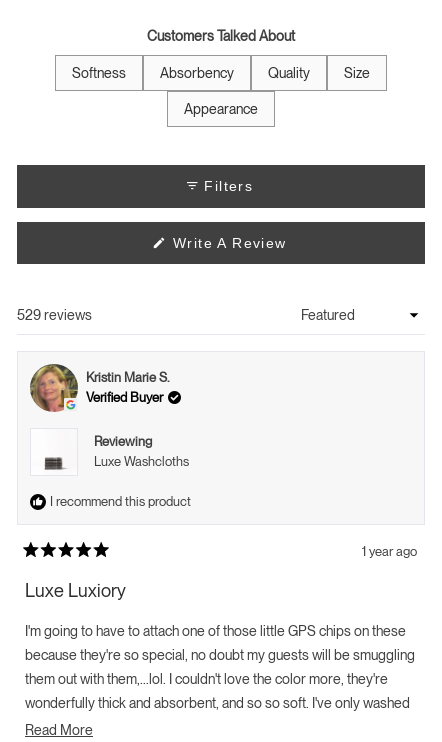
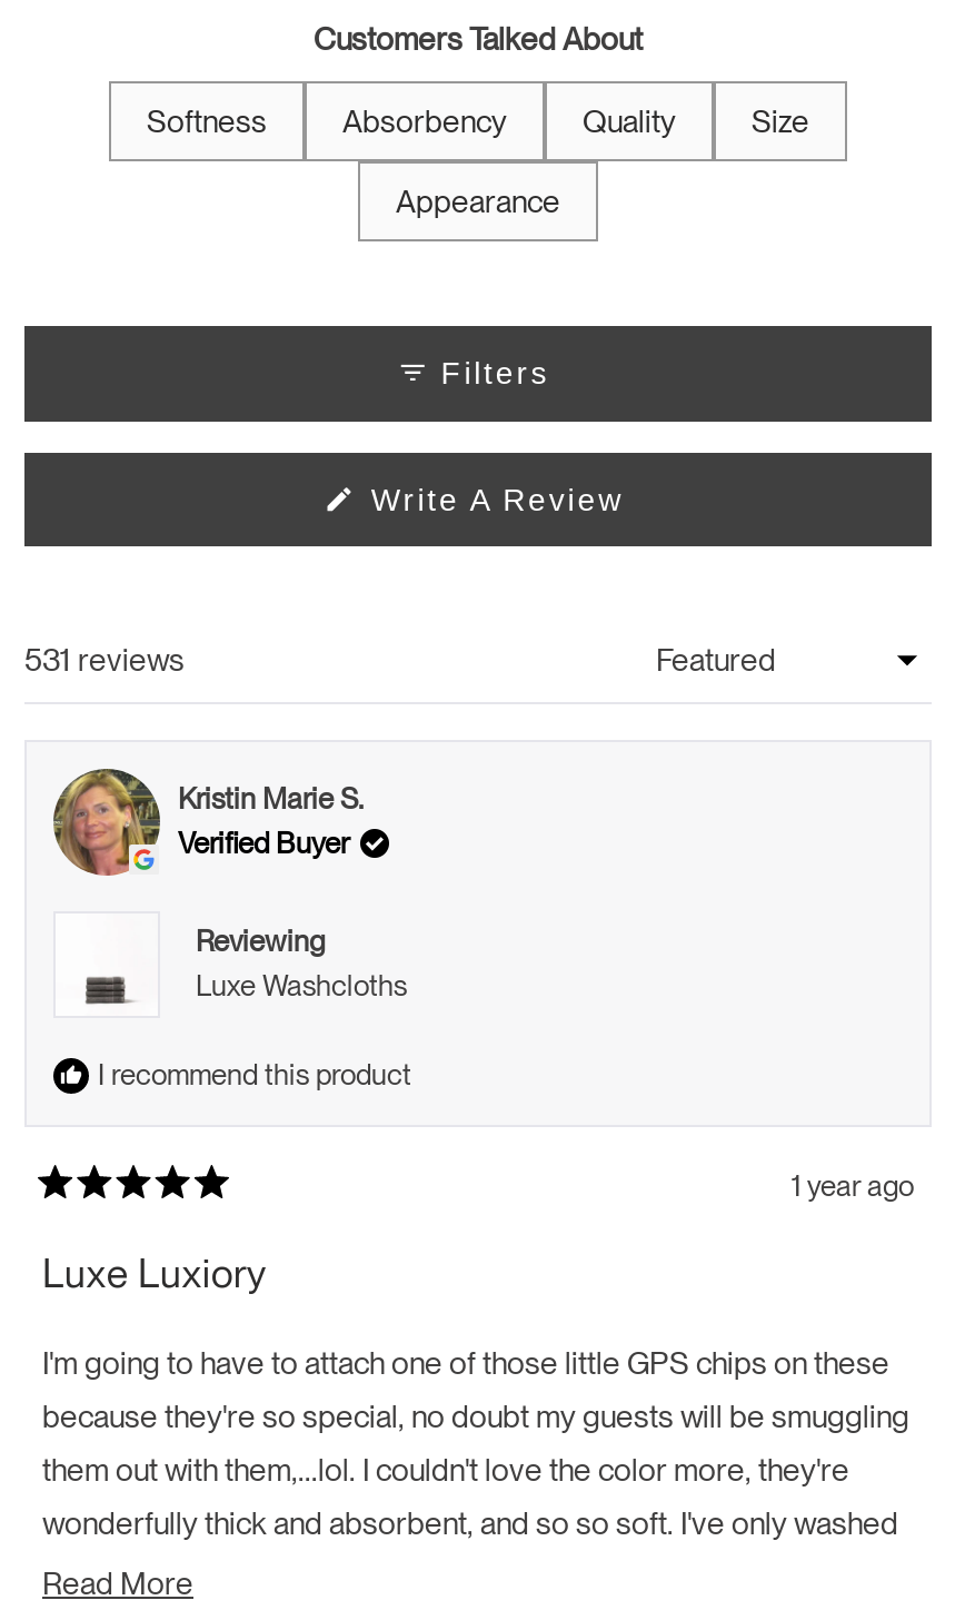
- 529 reviews
+ 531 reviews
